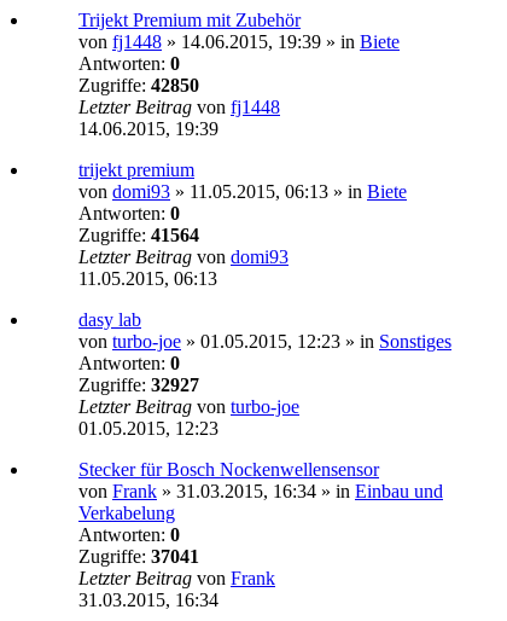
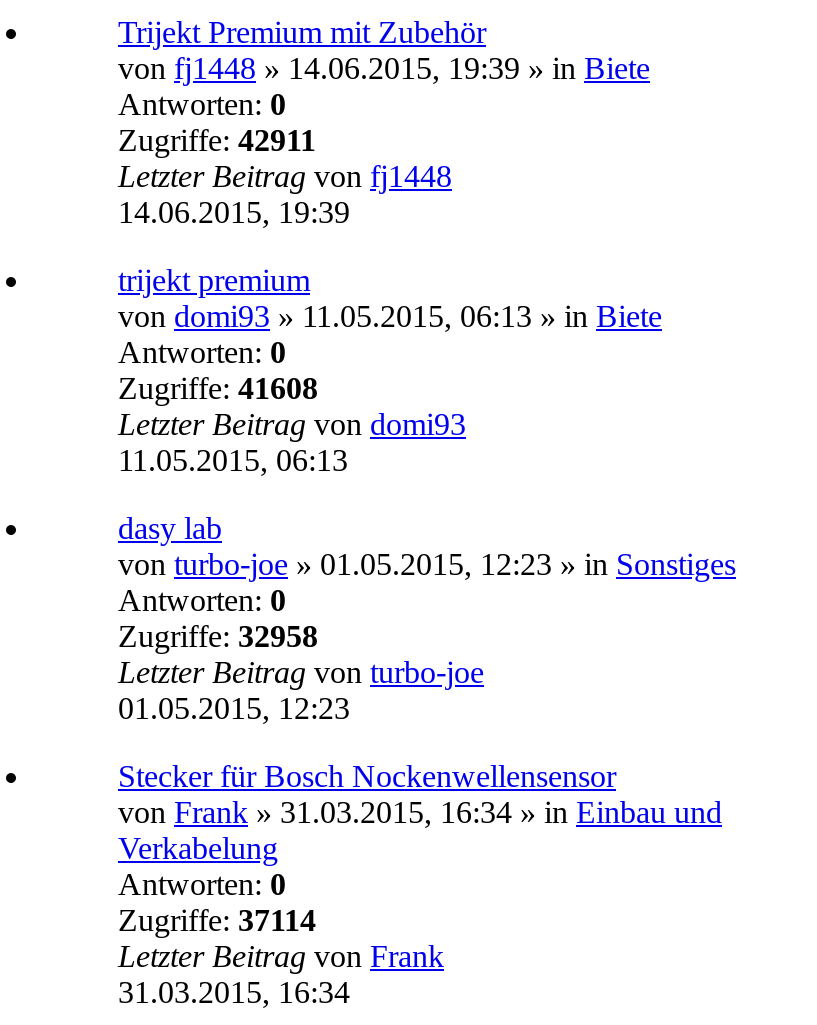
- Zugriffe: 42850
+ Zugriffe: 42911

- Zugriffe: 41564
+ Zugriffe: 41608

- Zugriffe: 32927
+ Zugriffe: 32958

- Zugriffe: 37041
+ Zugriffe: 37114
